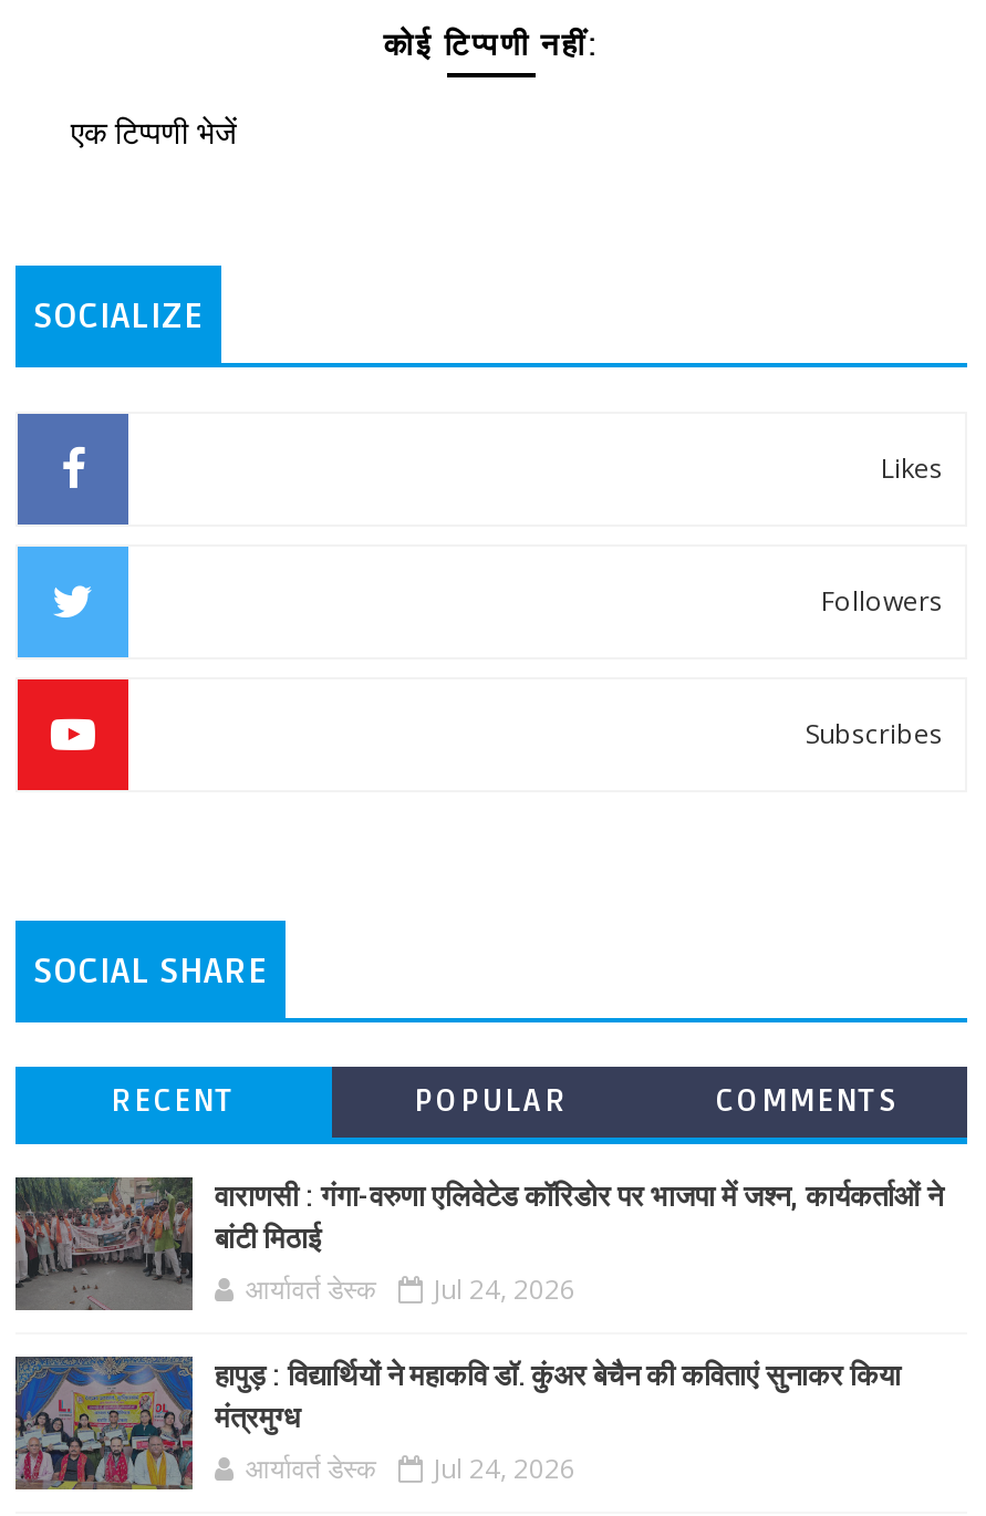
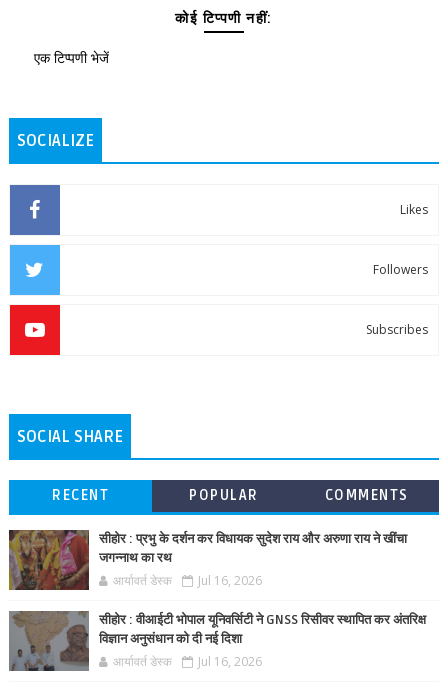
- [image]
- वाराणसी : गंगा-वरुणा एलिवेटेड कॉरिडोर पर भाजपा में जश्न, कार्यकर्ताओं ने
- बांटी मिठाई
+ [image]
+ सीहोर : प्रभु के दर्शन कर विधायक सुदेश राय और अरुणा राय ने खींचा
+ जगन्नाथ का रथ

- आर्यावर्त डेस्क Jul 24, 2026
+ आर्यावर्त डेस्क Jul 16, 2026

- [image]
- हापुड़ : विद्यार्थियों ने महाकवि डाॅ. कुंअर बेचैन की कविताएं सुनाकर किया
- मंत्रमुग्ध
+ [image]
+ सीहोर : वीआईटी भोपाल यूनिवर्सिटी ने GNSS रिसीवर स्थापित कर अंतरिक्ष
+ विज्ञान अनुसंधान को दी नई दिशा

- आर्यावर्त डेस्क Jul 24, 2026
+ आर्यावर्त डेस्क Jul 16, 2026
